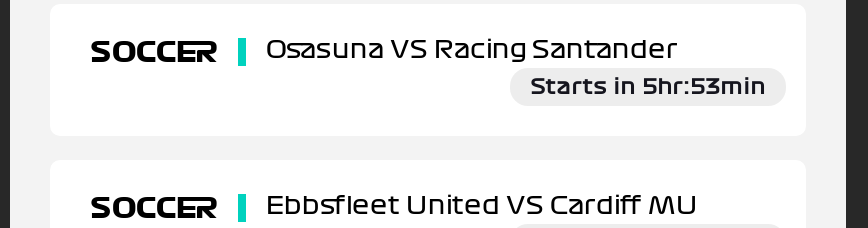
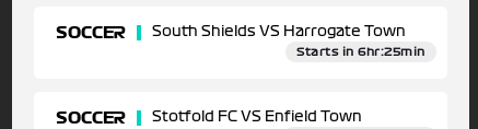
- Osasuna VS Racing Santander
+ South Shields VS Harrogate Town

- Starts in 5hr:53min
+ Starts in 6hr:25min

- Ebbsfleet United VS Cardiff MU
+ Stotfold FC VS Enfield Town
